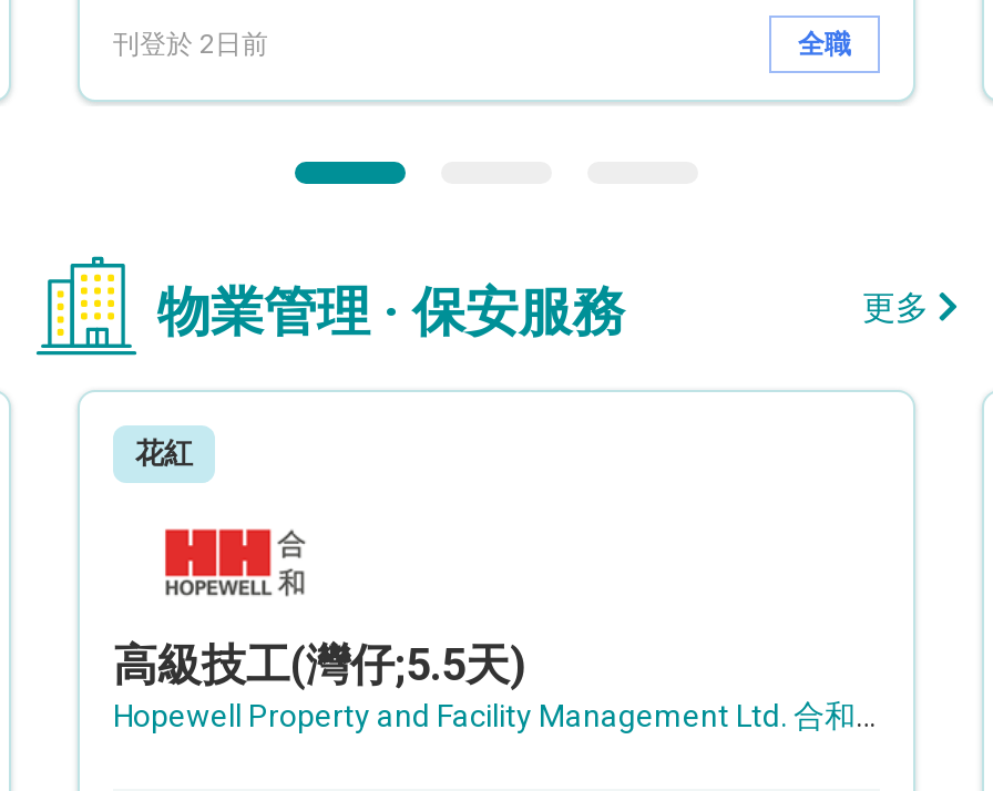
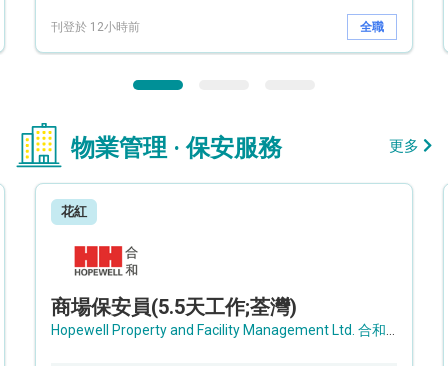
- 刊登於 2日前
+ 刊登於 12小時前

- 高級技工(灣仔;5.5天)
+ 商場保安員(5.5天工作;荃灣)
